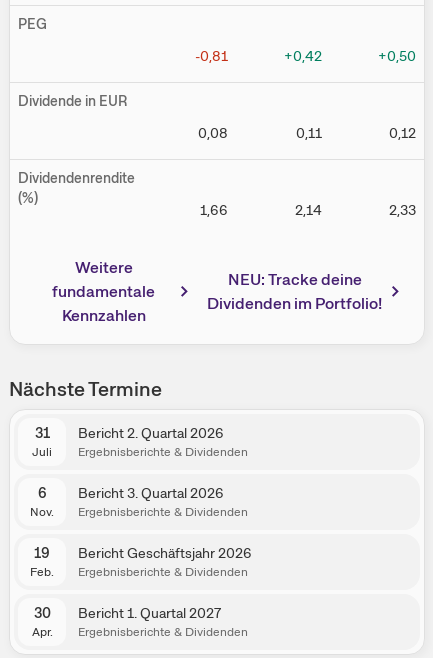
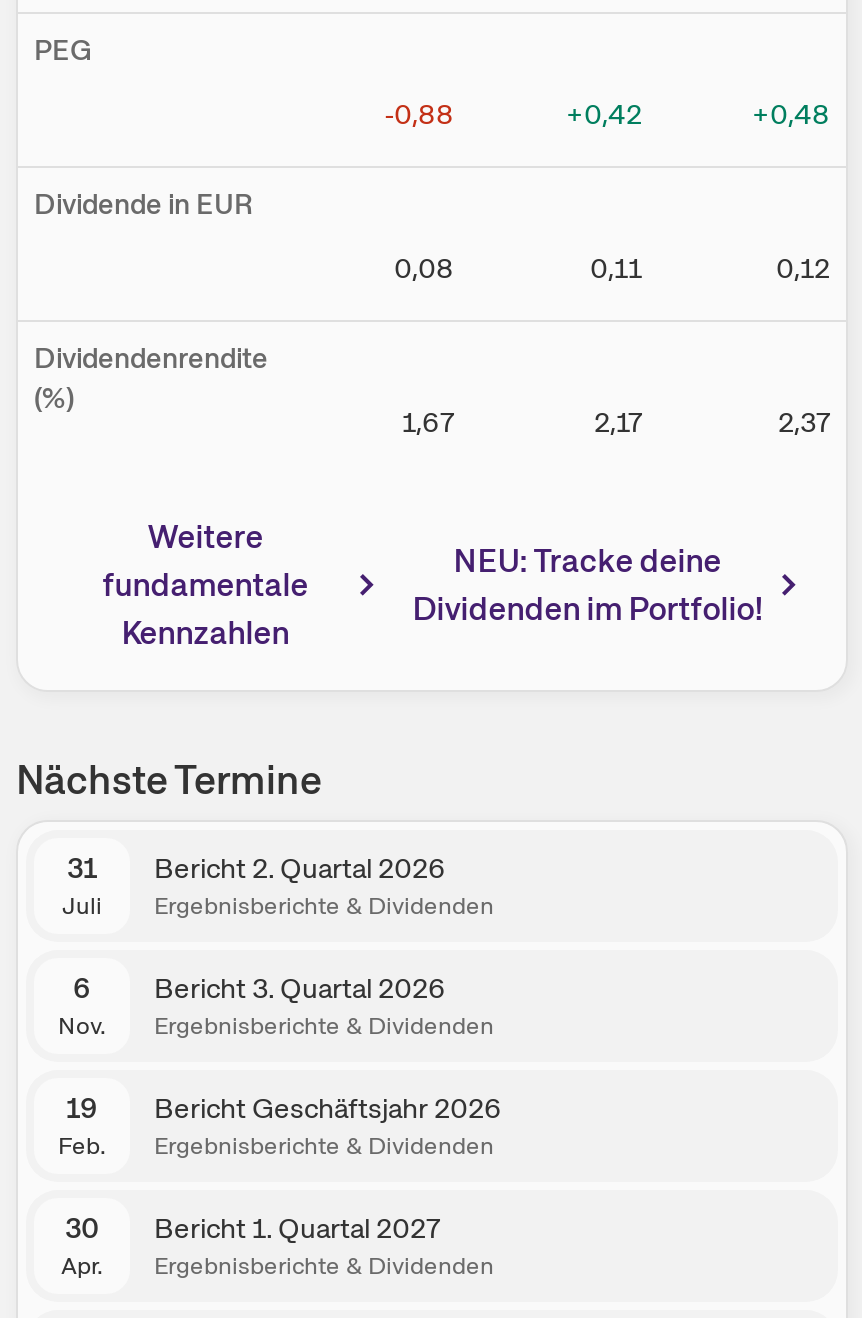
- -0,81
+ -0,88

- +0,50
+ +0,48

- 1,66
+ 1,67

- 2,14
+ 2,17

- 2,33
+ 2,37
